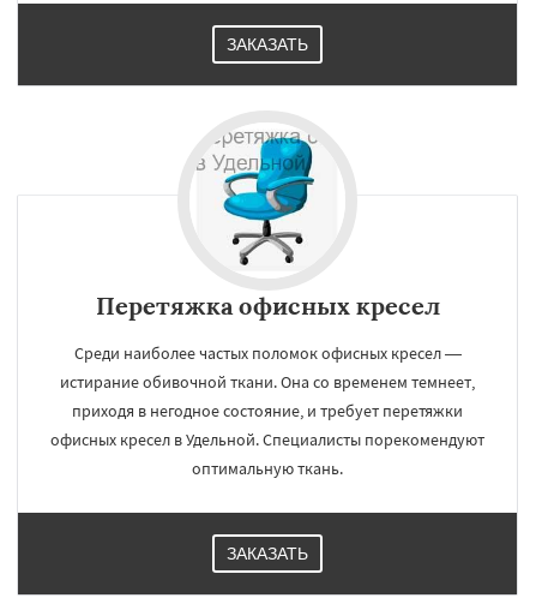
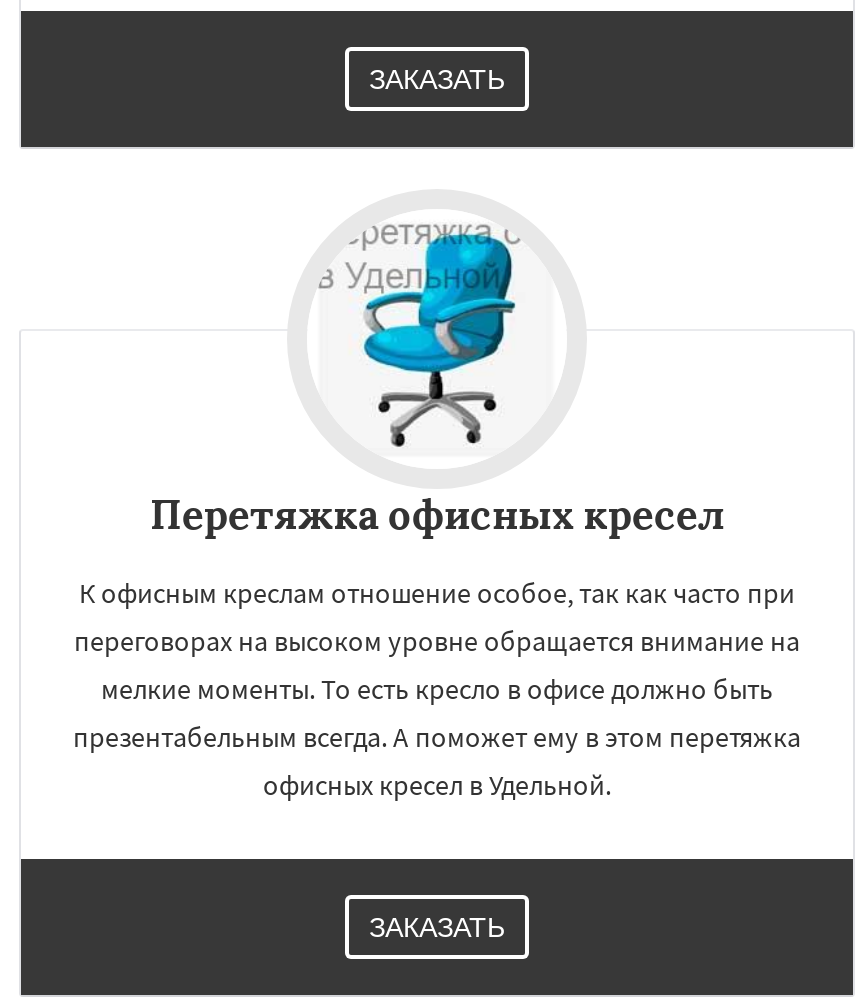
- Среди наиболее частых поломок офисных кресел —
- истирание обивочной ткани. Она со временем темнеет,
- приходя в негодное состояние, и требует перетяжки
- офисных кресел в Удельной. Специалисты порекомендуют
- оптимальную ткань.
+ К офисным креслам отношение особое, так как часто при
+ переговорах на высоком уровне обращается внимание на
+ мелкие моменты. То есть кресло в офисе должно быть
+ презентабельным всегда. А поможет ему в этом перетяжка
+ офисных кресел в Удельной.
